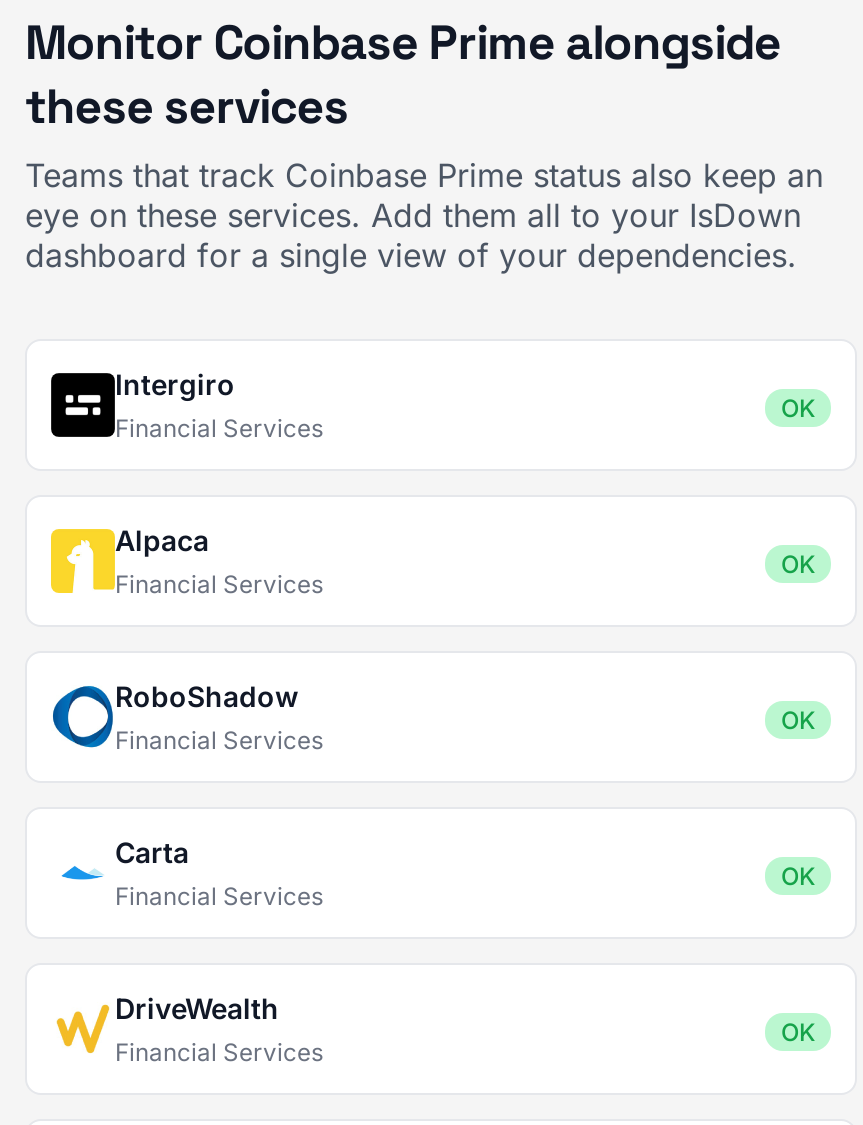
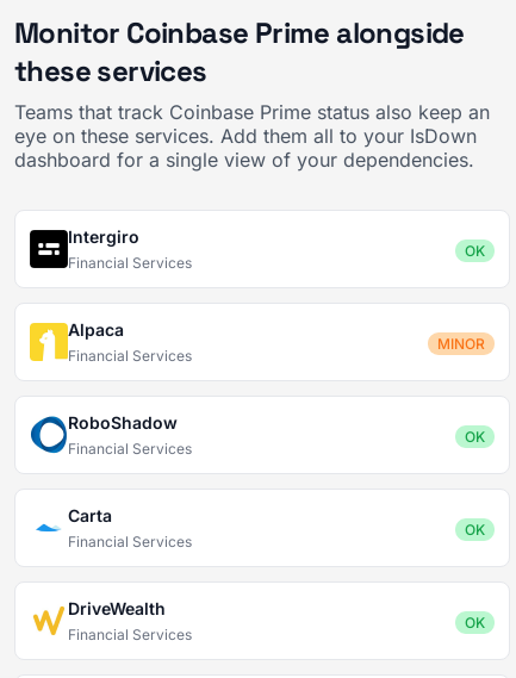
- OK
+ MINOR
